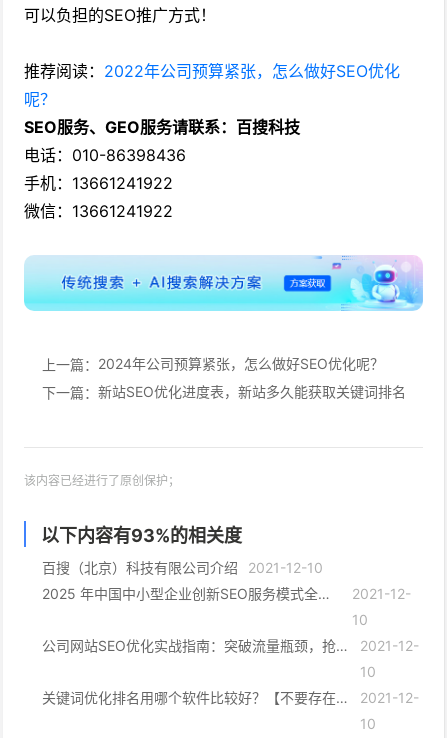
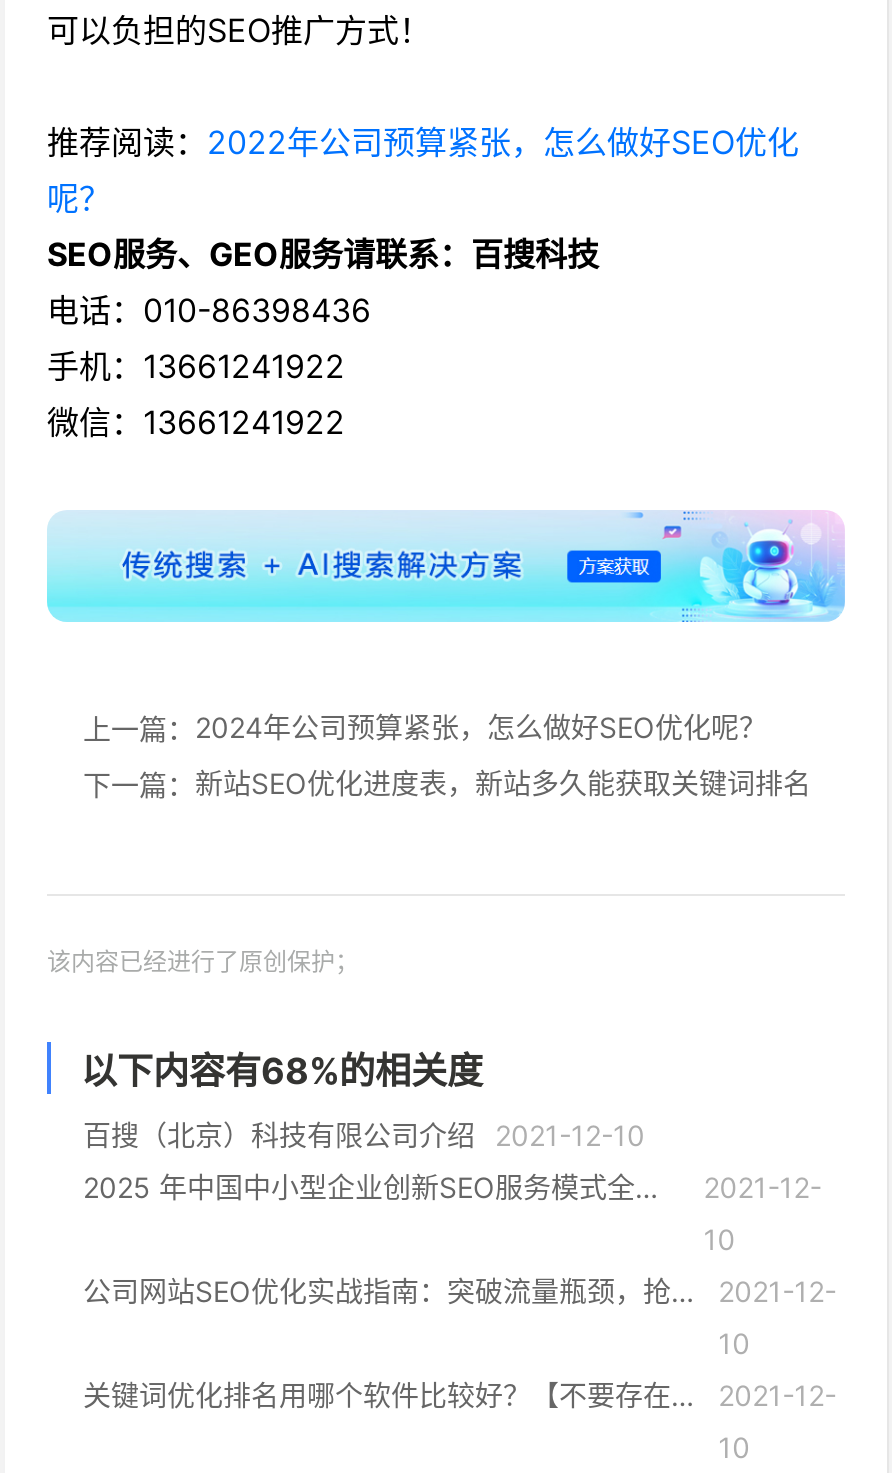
- 以下内容有93%的相关度
+ 以下内容有68%的相关度
